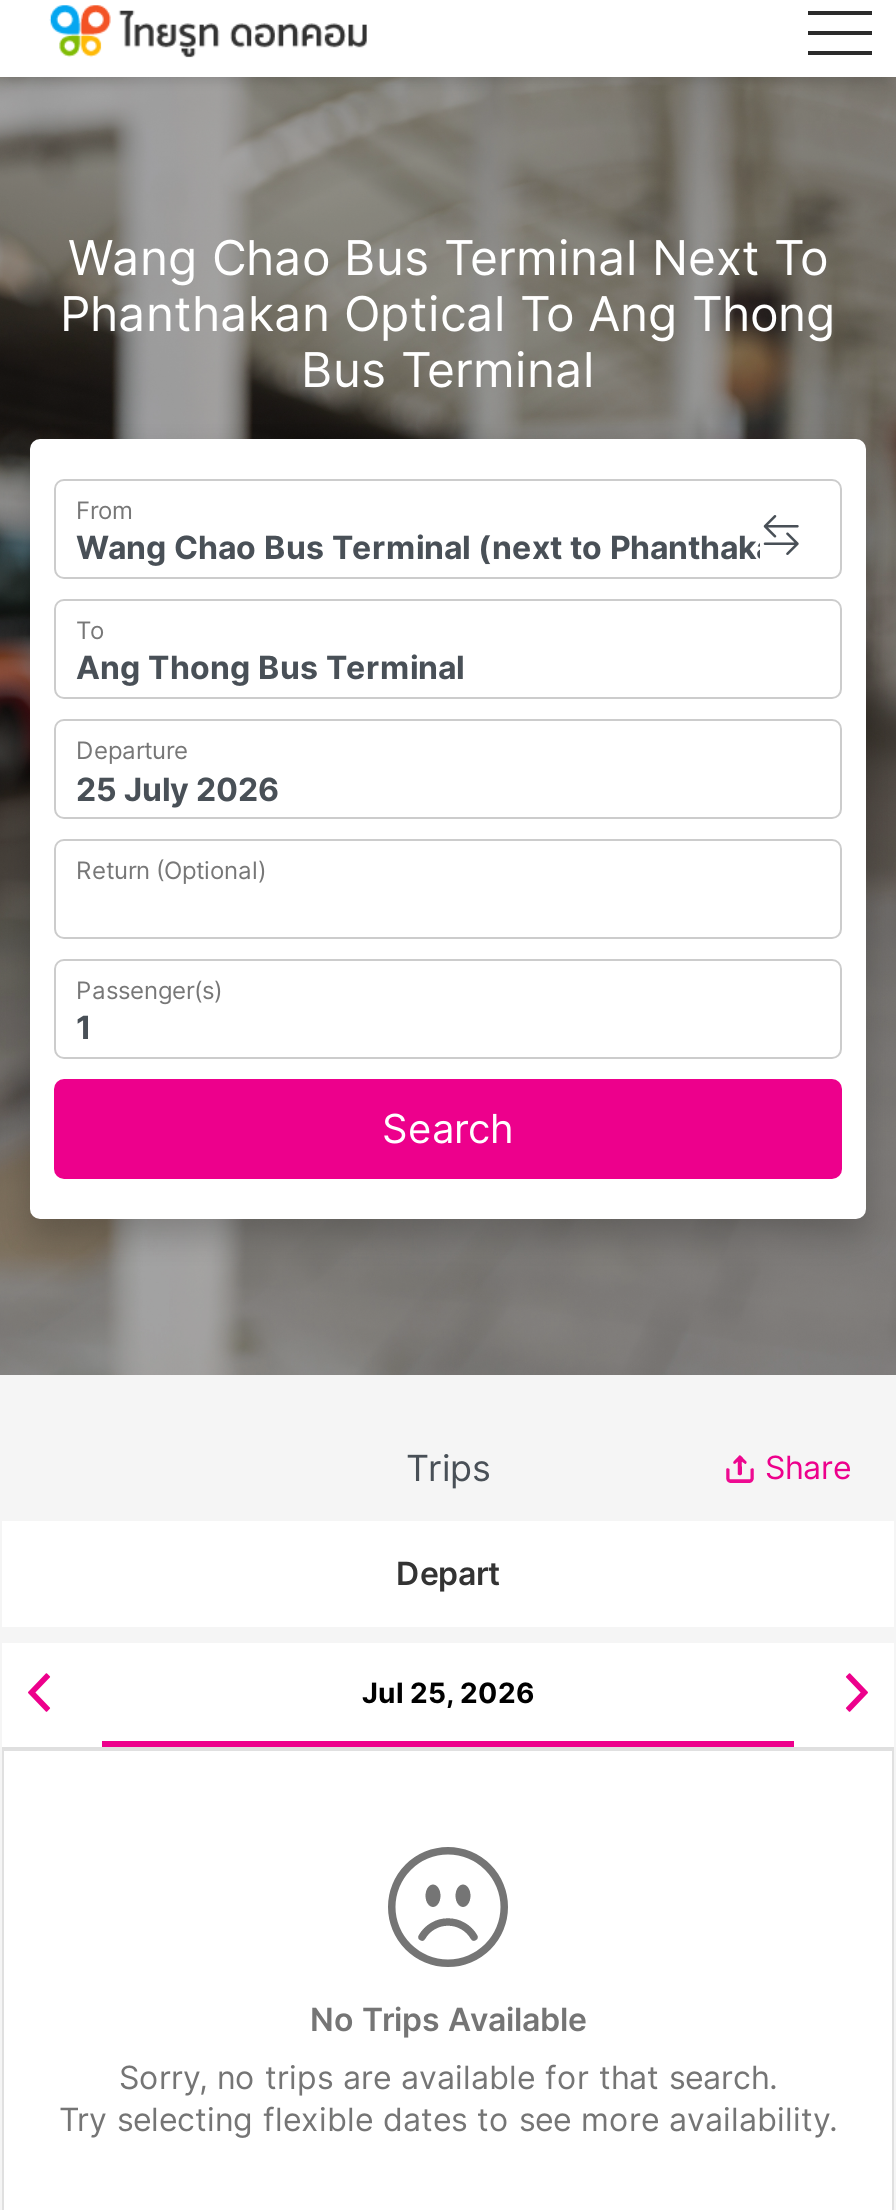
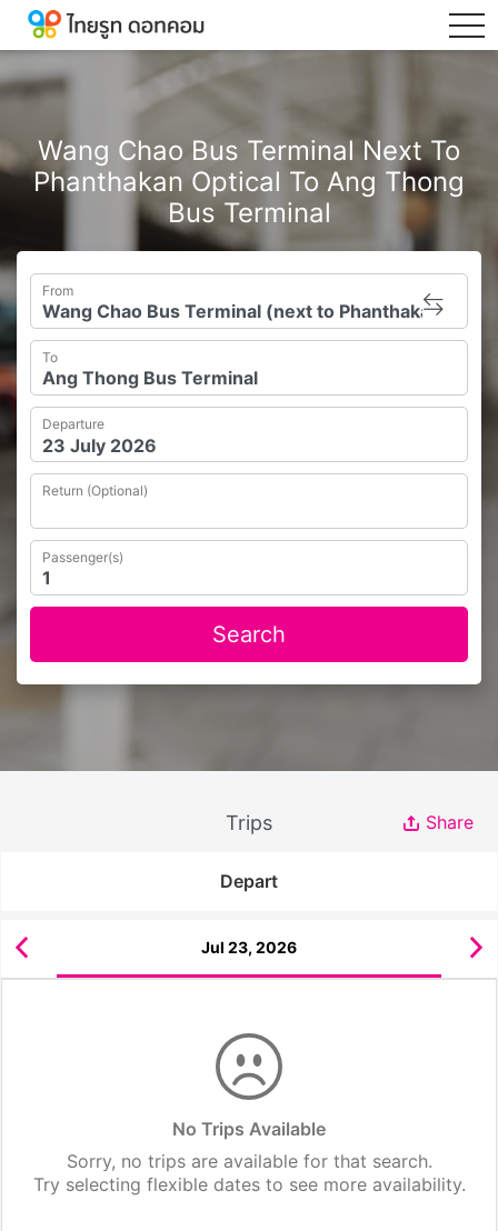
- Jul 25, 2026
+ Jul 23, 2026
